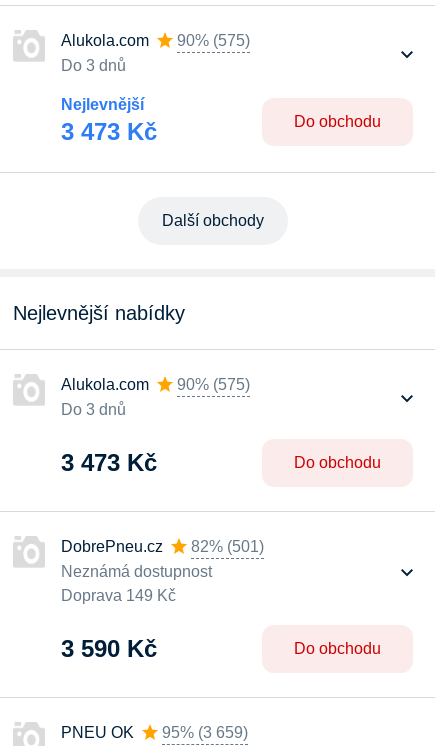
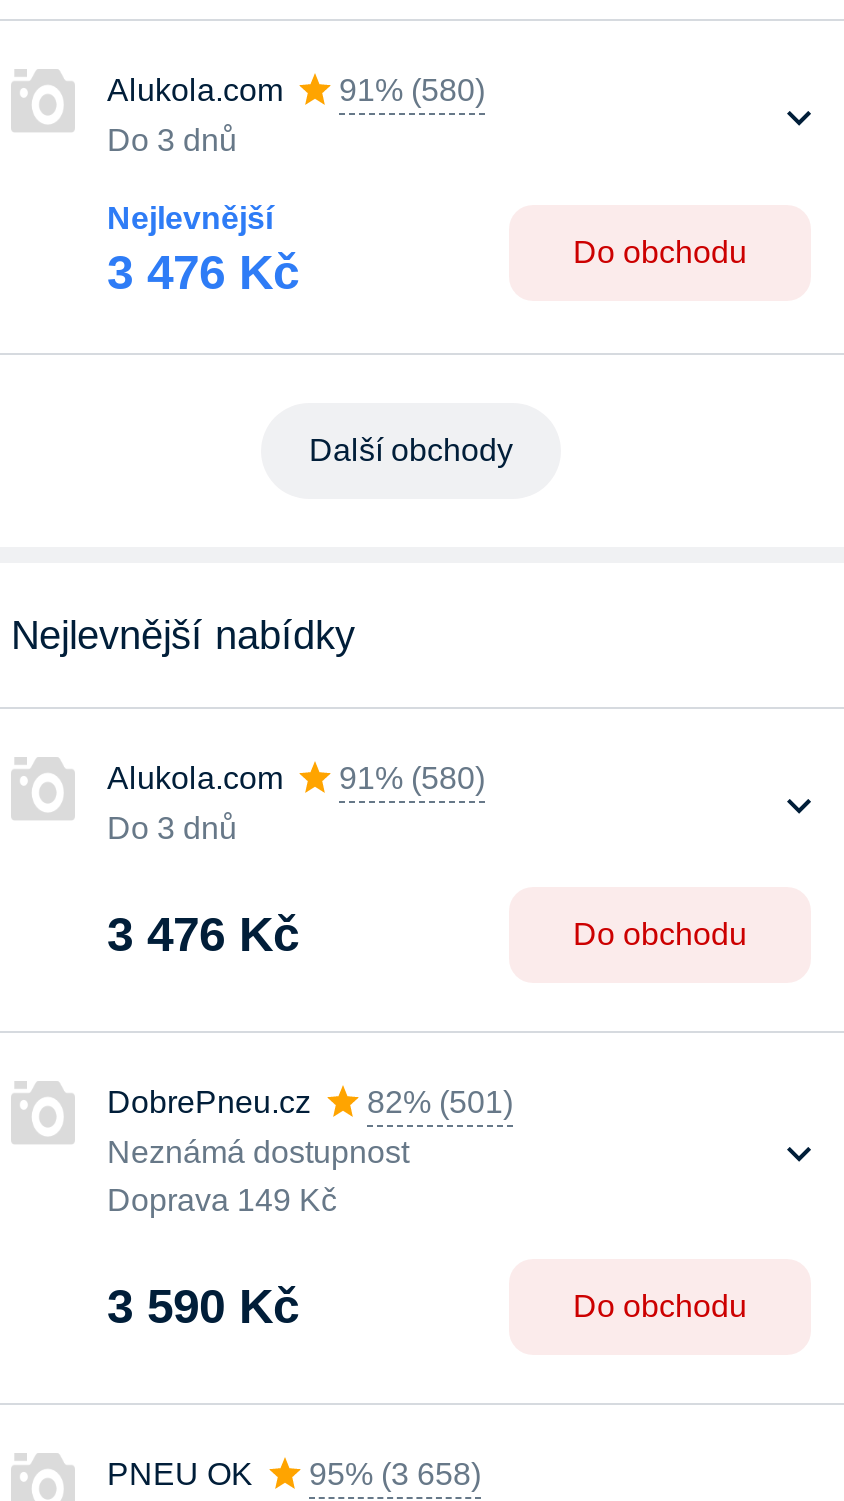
- Alukola.com 90% (575)
+ Alukola.com 91% (580)

- 3 473 Kč
+ 3 476 Kč

- Alukola.com 90% (575)
+ Alukola.com 91% (580)

- 3 473 Kč
+ 3 476 Kč

- PNEU OK 95% (3 659)
+ PNEU OK 95% (3 658)
